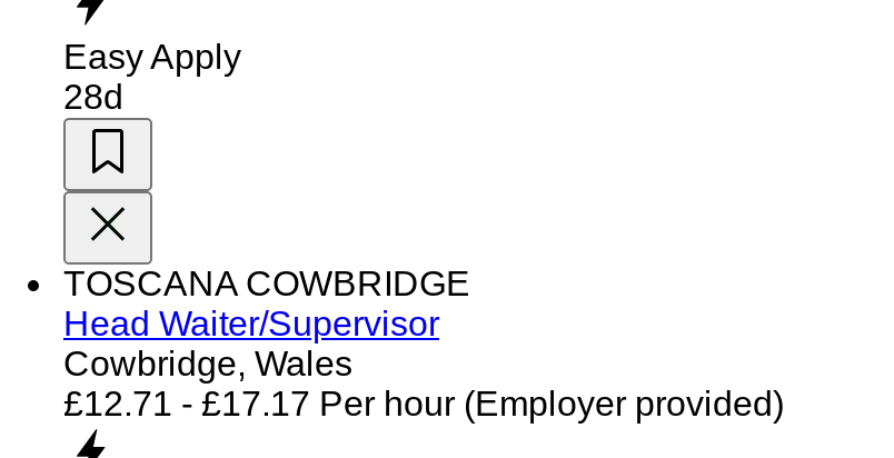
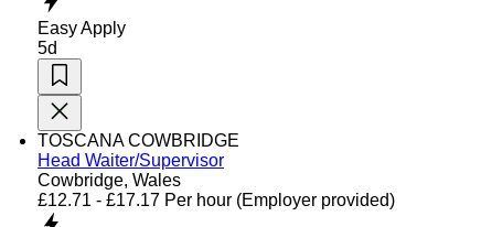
- 28d
+ 5d
